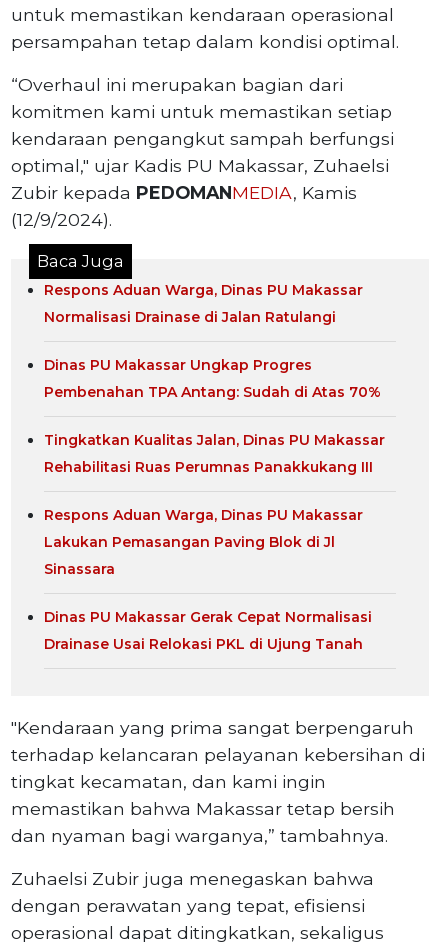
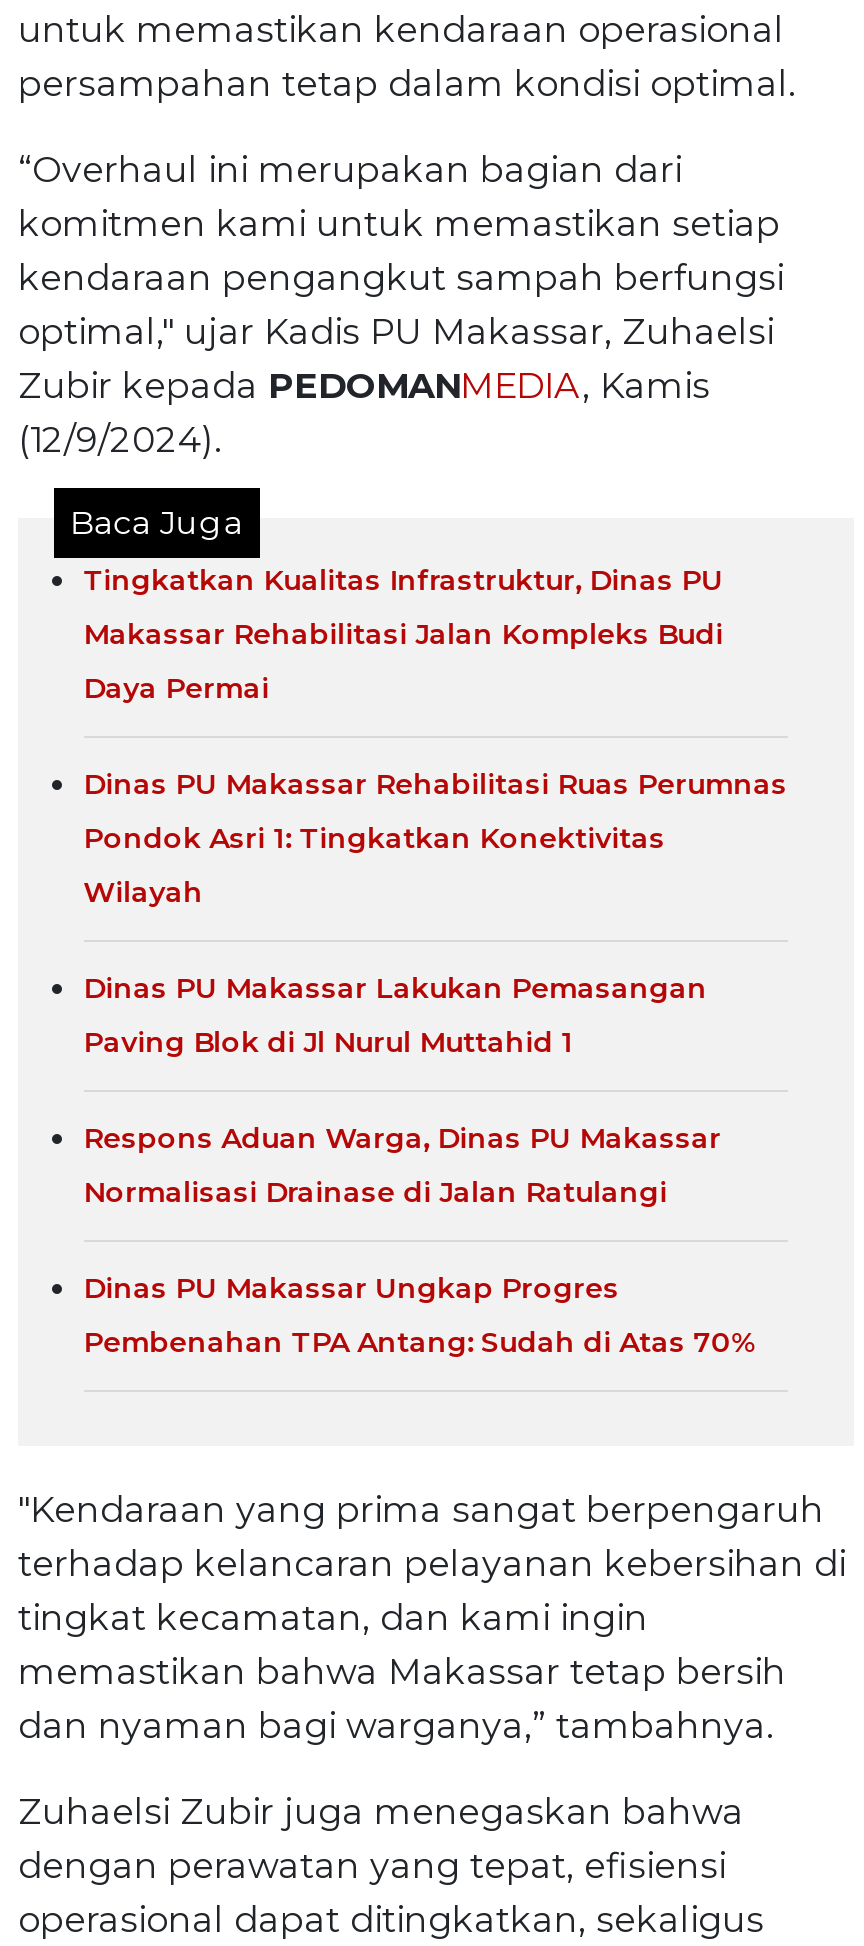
+ Tingkatkan Kualitas Infrastruktur, Dinas PU
+ Makassar Rehabilitasi Jalan Kompleks Budi
+ Daya Permai
+ Dinas PU Makassar Rehabilitasi Ruas Perumnas
+ Pondok Asri 1: Tingkatkan Konektivitas
+ Wilayah
+ Dinas PU Makassar Lakukan Pemasangan
+ Paving Blok di Jl Nurul Muttahid 1

moved down: Respons Aduan Warga, Dinas PU Makassar | Normalisasi Drainase di Jalan Ratulangi | Dinas PU Makassar Ungkap Progres | Pembenahan TPA Antang: Sudah di Atas 70%

- Tingkatkan Kualitas Jalan, Dinas PU Makassar
- Rehabilitasi Ruas Perumnas Panakkukang III
- Respons Aduan Warga, Dinas PU Makassar
- Lakukan Pemasangan Paving Blok di Jl
- Sinassara
- Dinas PU Makassar Gerak Cepat Normalisasi
- Drainase Usai Relokasi PKL di Ujung Tanah
